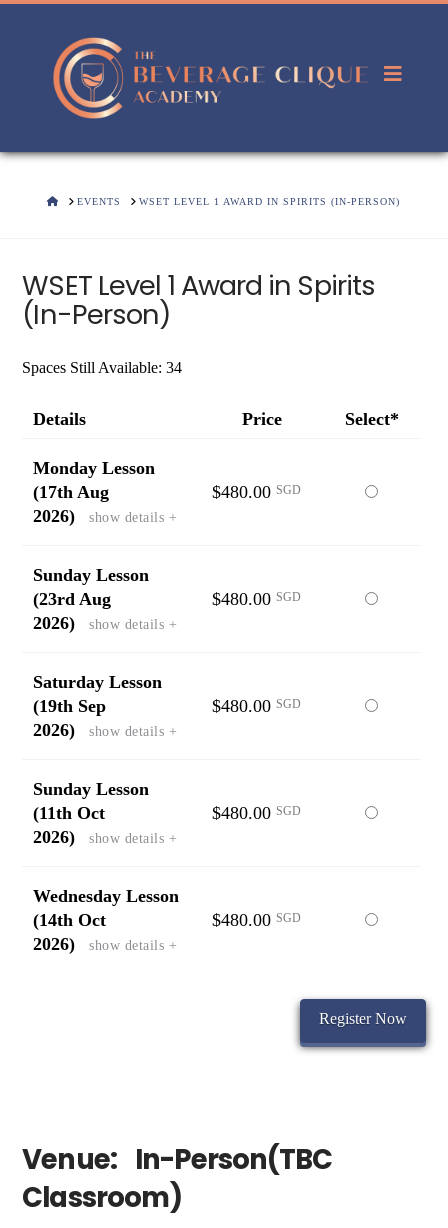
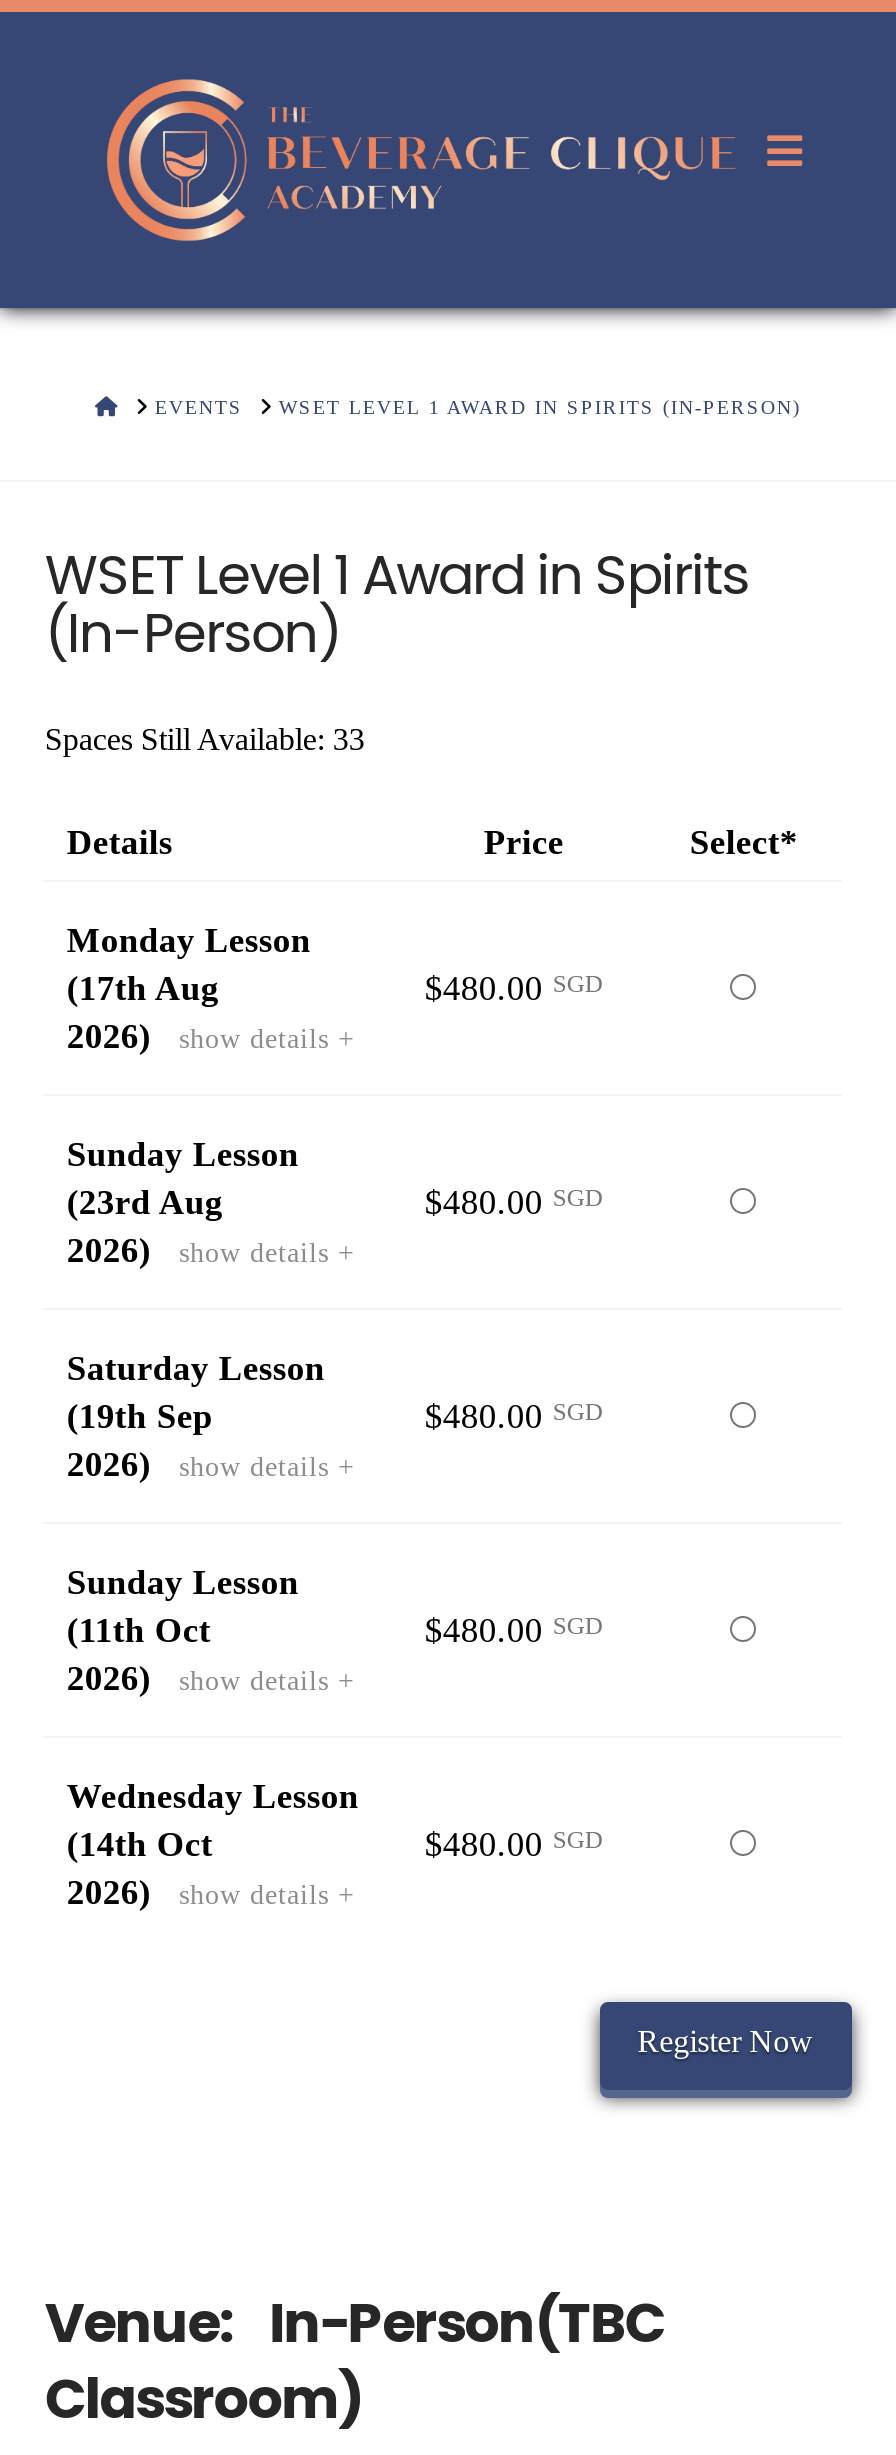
- Spaces Still Available: 34
+ Spaces Still Available: 33
